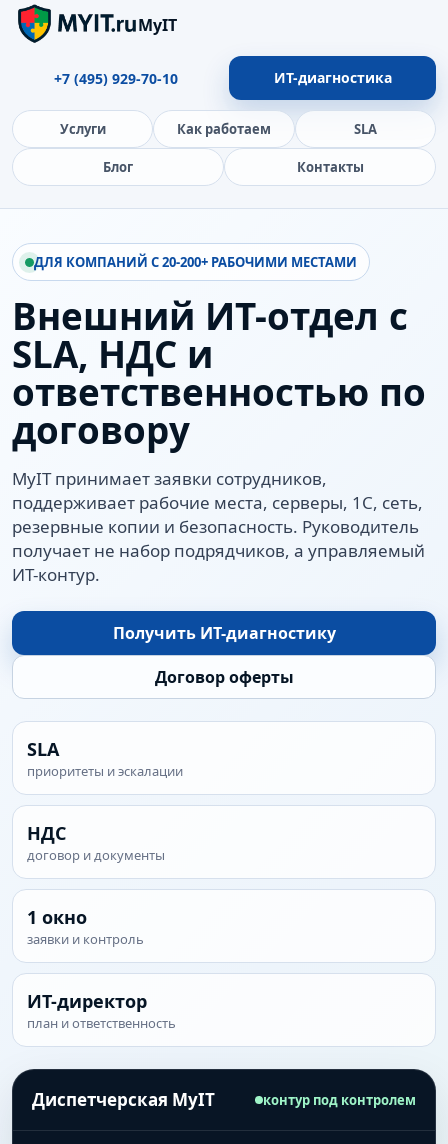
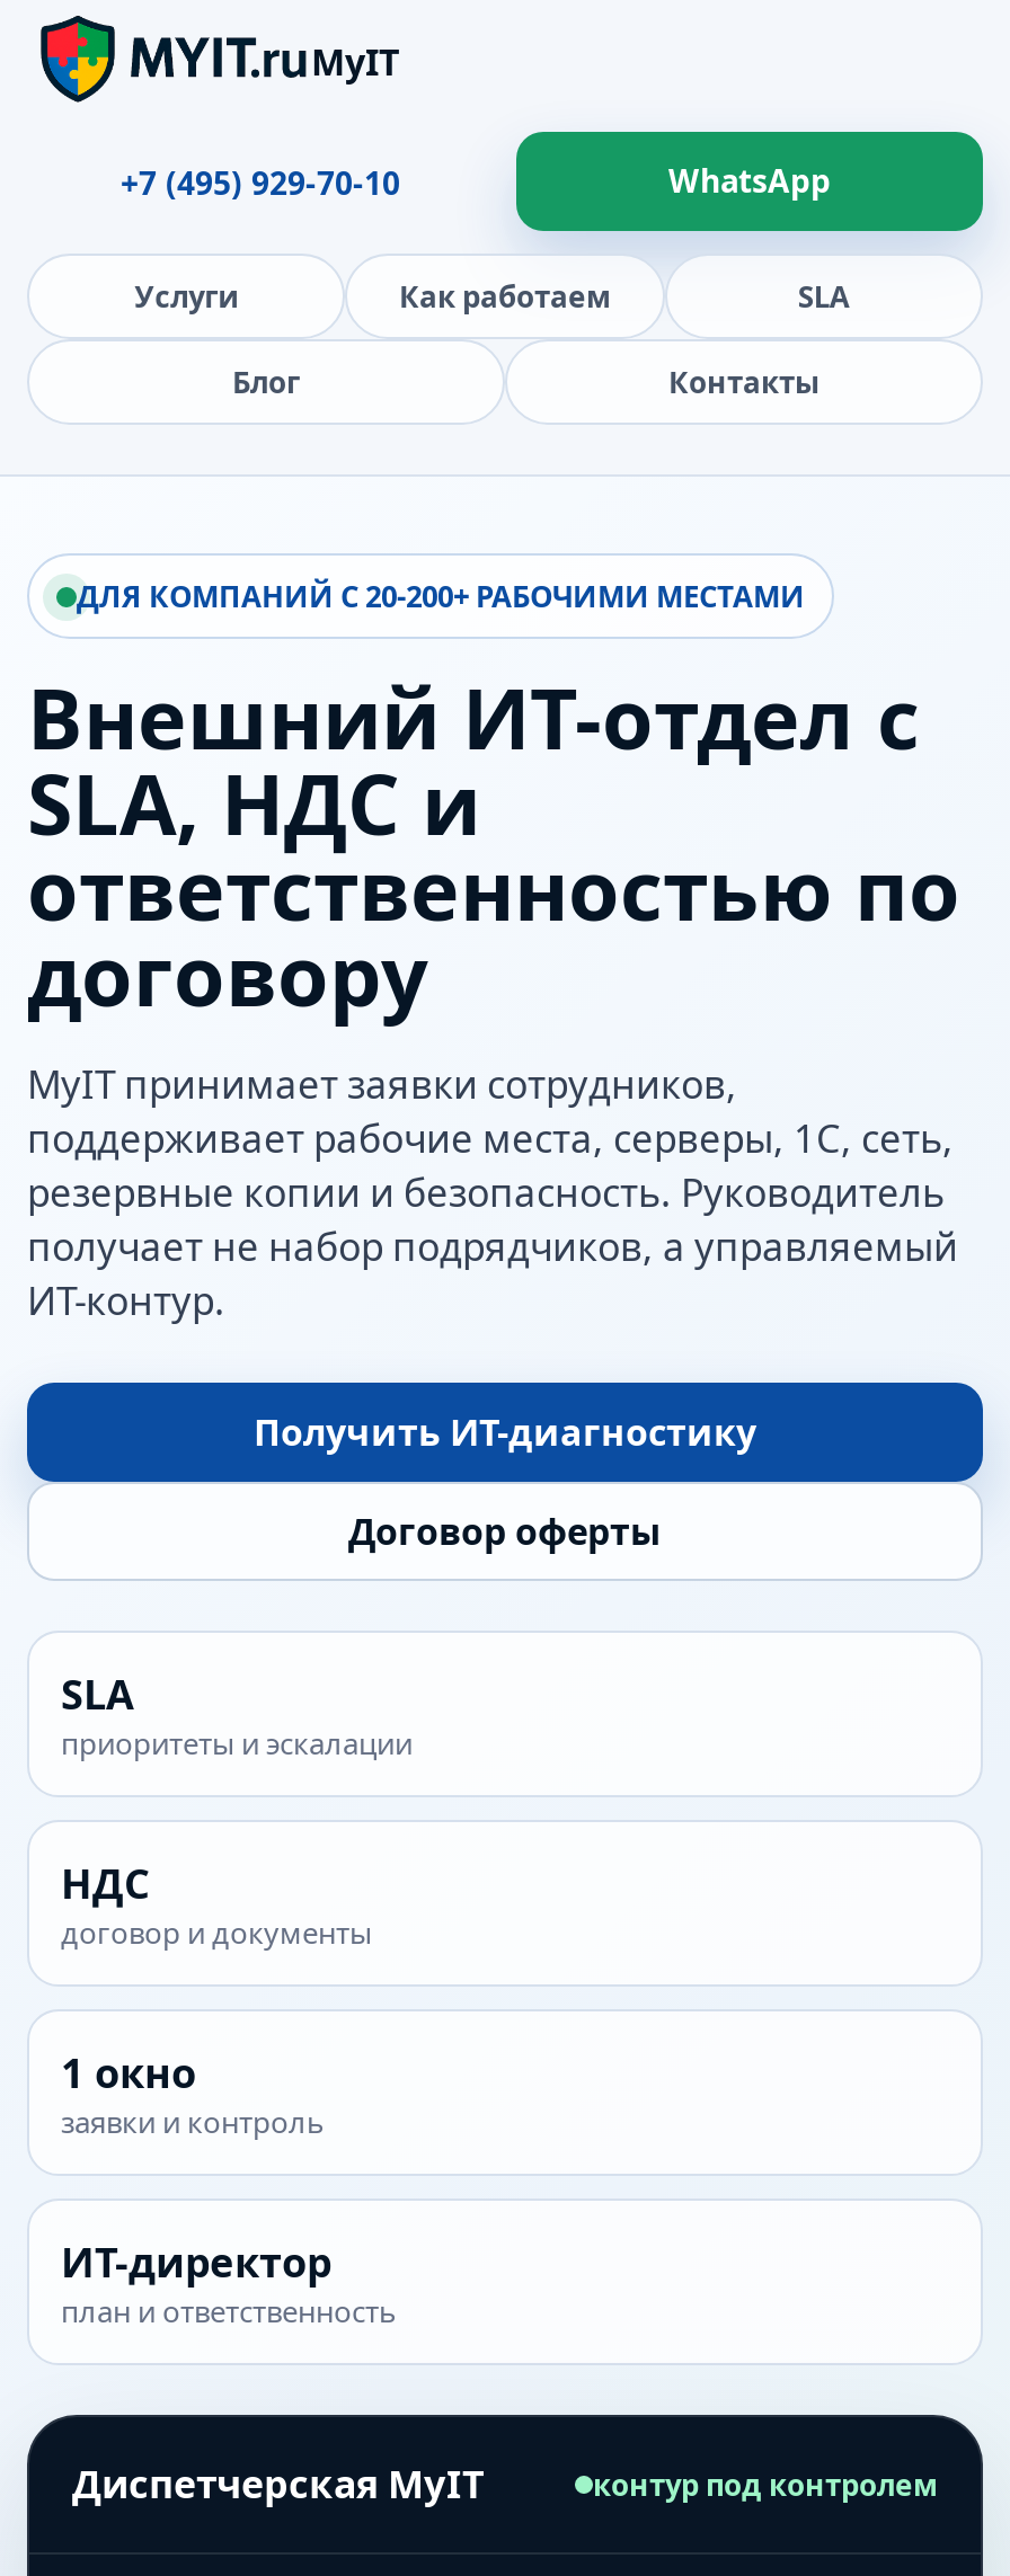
- ИТ-диагностика
+ WhatsApp
